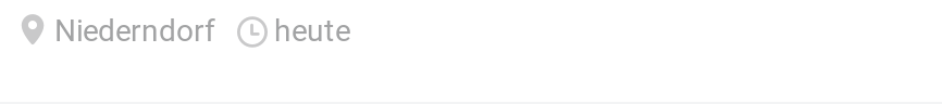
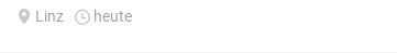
- Niederndorf
+ Linz
